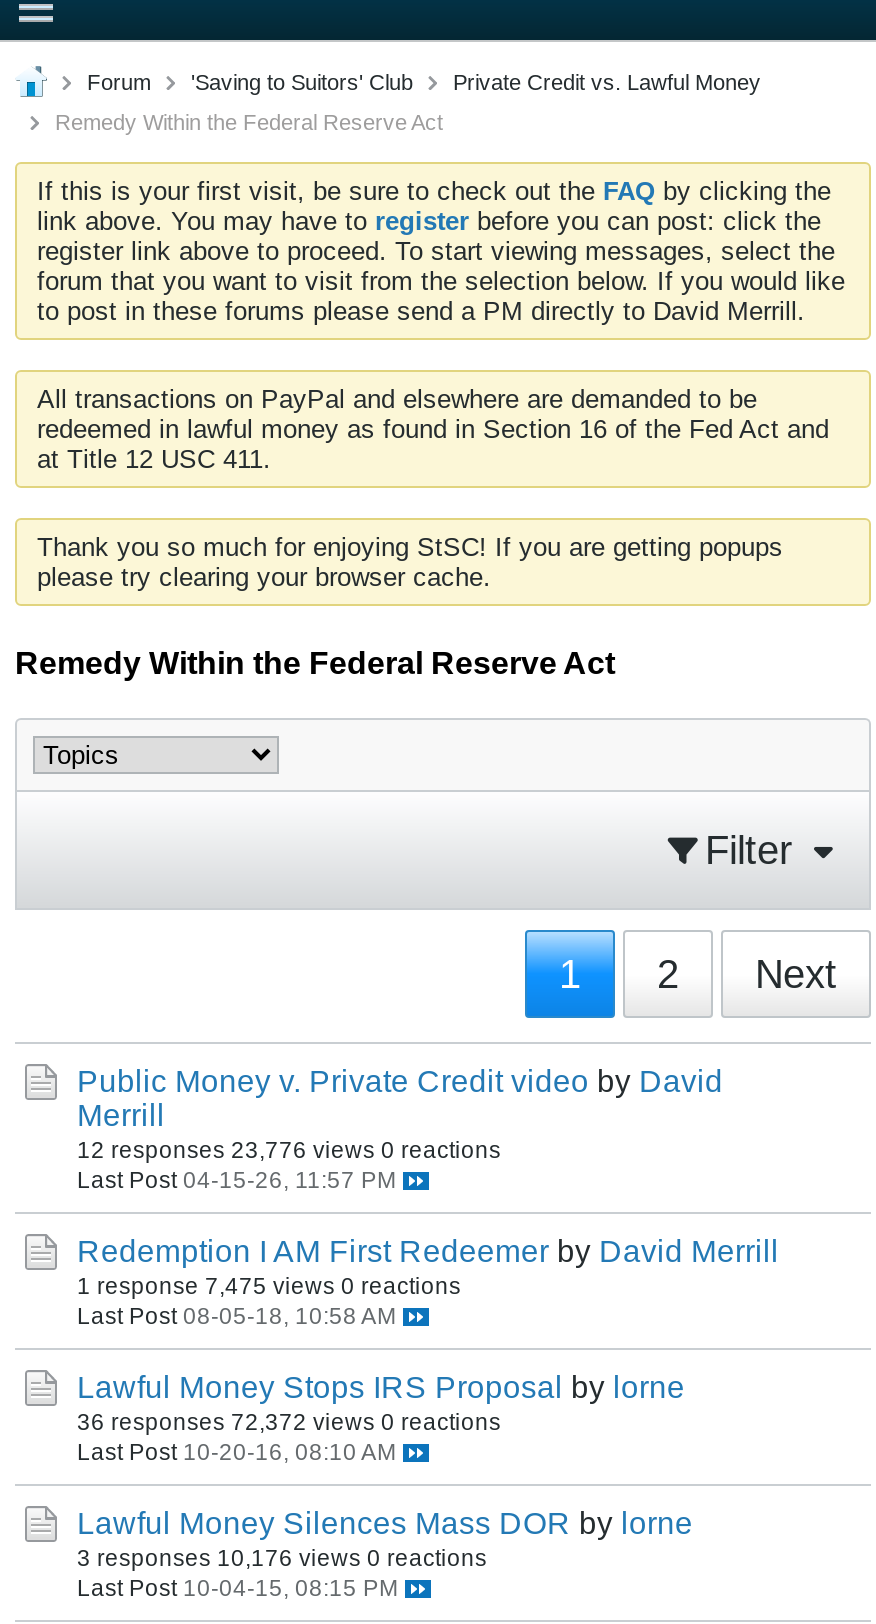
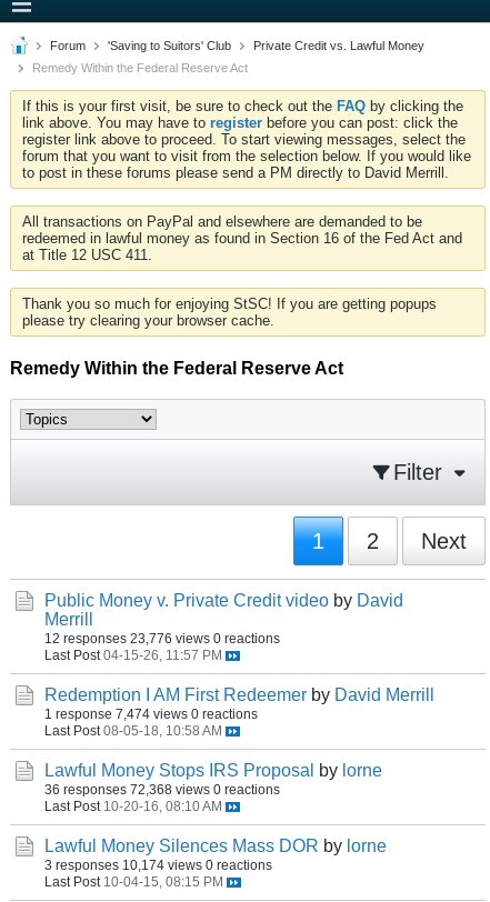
- 1 response 7,475 views 0 reactions
+ 1 response 7,474 views 0 reactions

- 36 responses 72,372 views 0 reactions
+ 36 responses 72,368 views 0 reactions

- 3 responses 10,176 views 0 reactions
+ 3 responses 10,174 views 0 reactions
